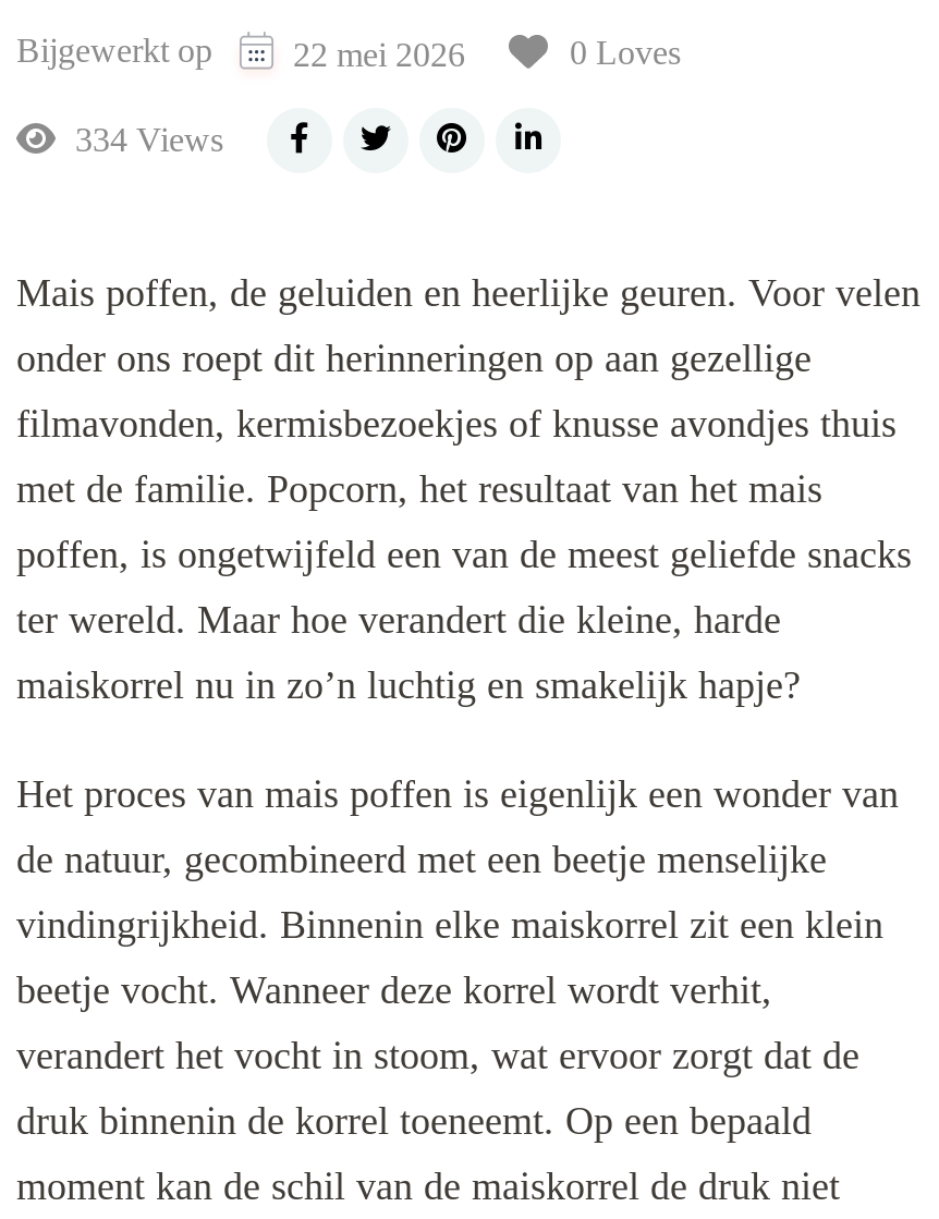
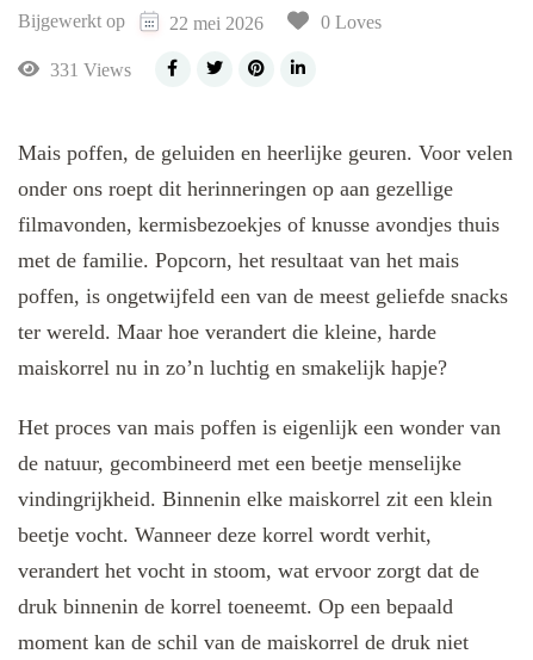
- 334 Views
+ 331 Views
